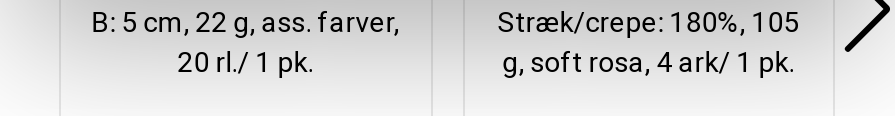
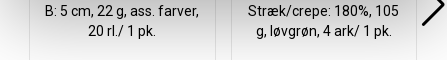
- g, soft rosa, 4 ark/ 1 pk.
+ g, løvgrøn, 4 ark/ 1 pk.
